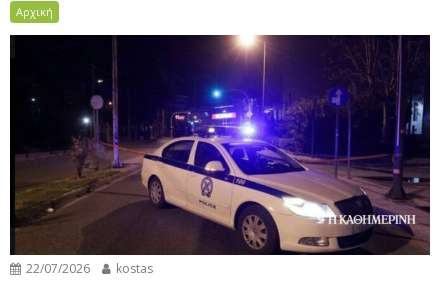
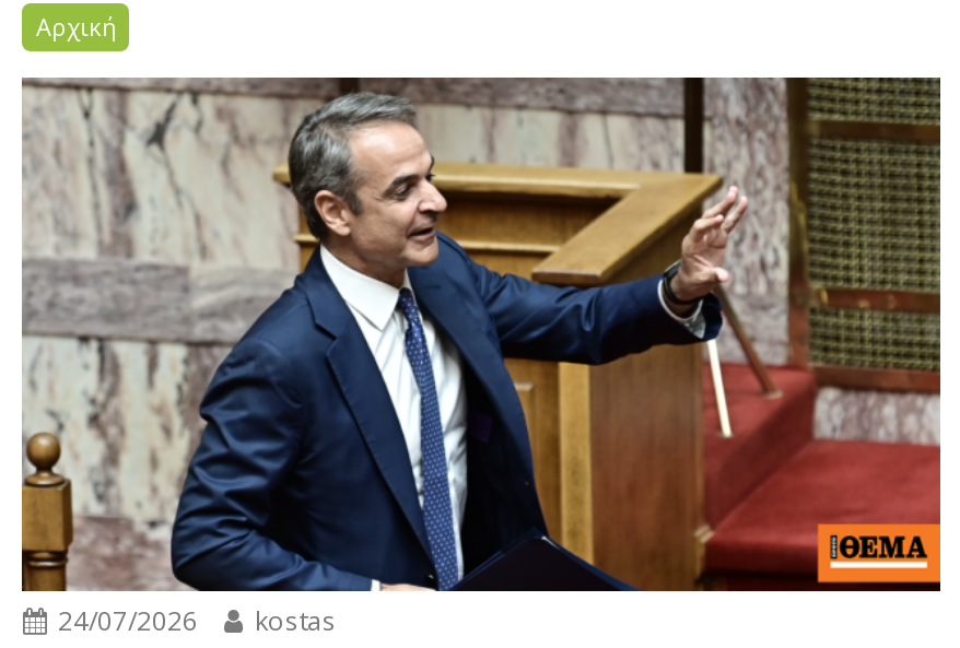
- [image]
- 22/07/2026 kostas
+ [image]
+ 24/07/2026 kostas
